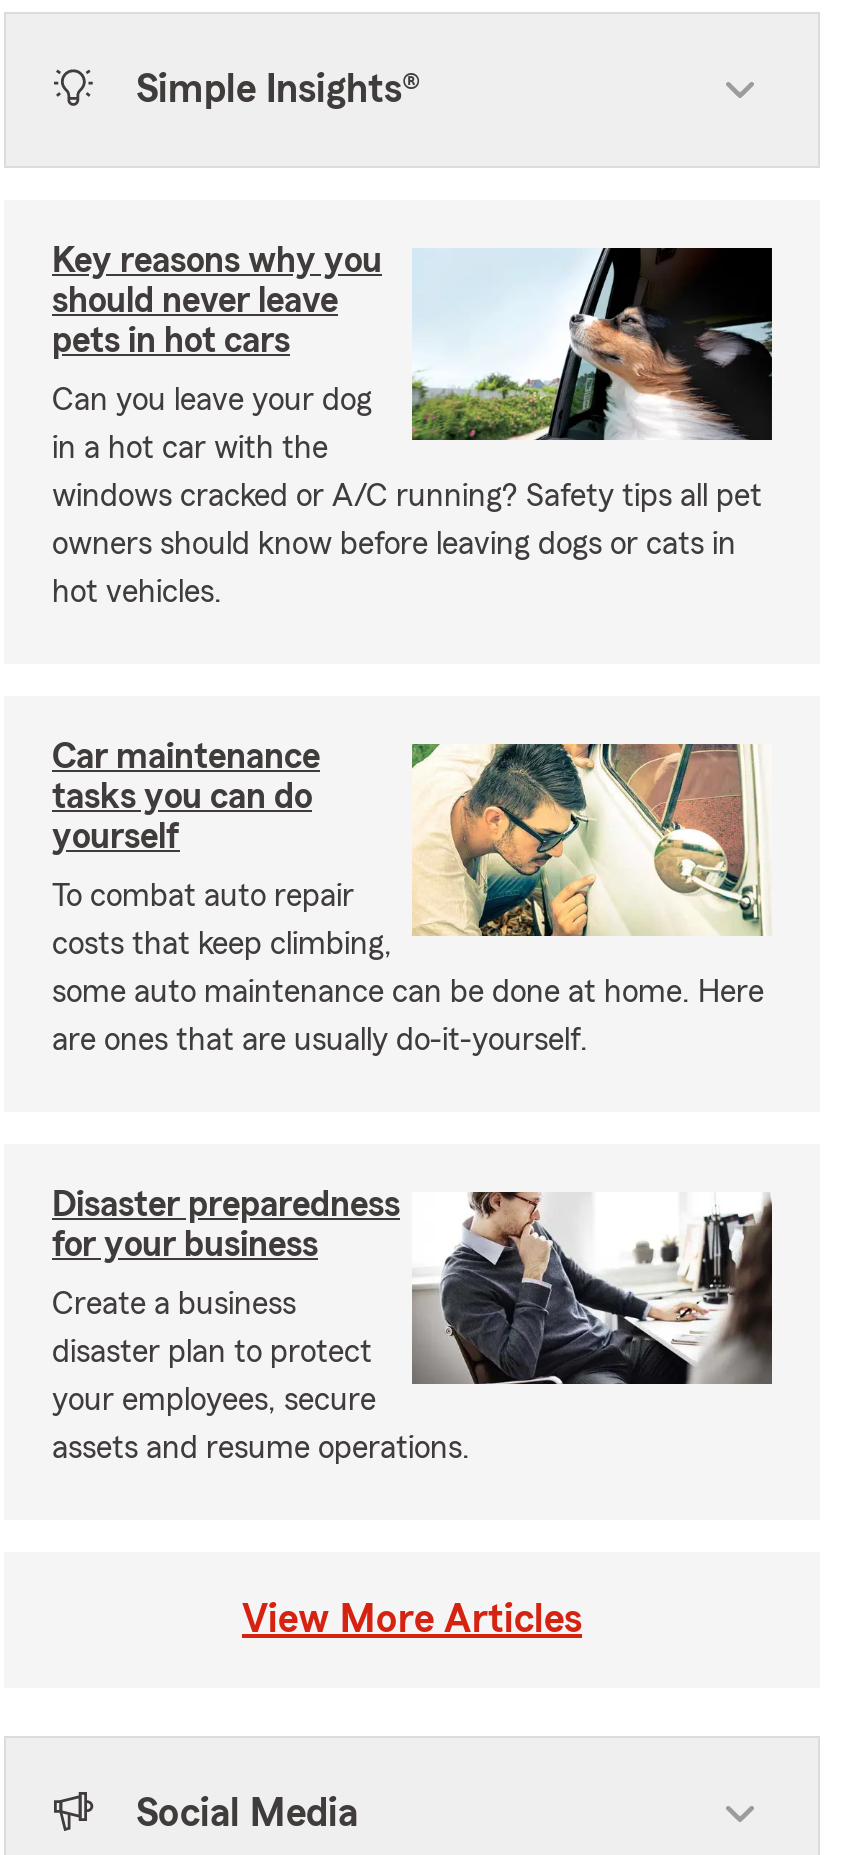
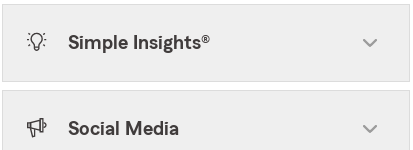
- [image]
- Key reasons why you
- should never leave
- pets in hot cars
- Can you leave your dog
- in a hot car with the
- windows cracked or A/C running? Safety tips all pet
- owners should know before leaving dogs or cats in
- hot vehicles.

- [image]
- Car maintenance
- tasks you can do
- yourself
- To combat auto repair
- costs that keep climbing,
- some auto maintenance can be done at home. Here
- are ones that are usually do-it-yourself.

- [image]
- Disaster preparedness
- for your business
- Create a business
- disaster plan to protect
- your employees, secure
- assets and resume operations.

- View More Articles
